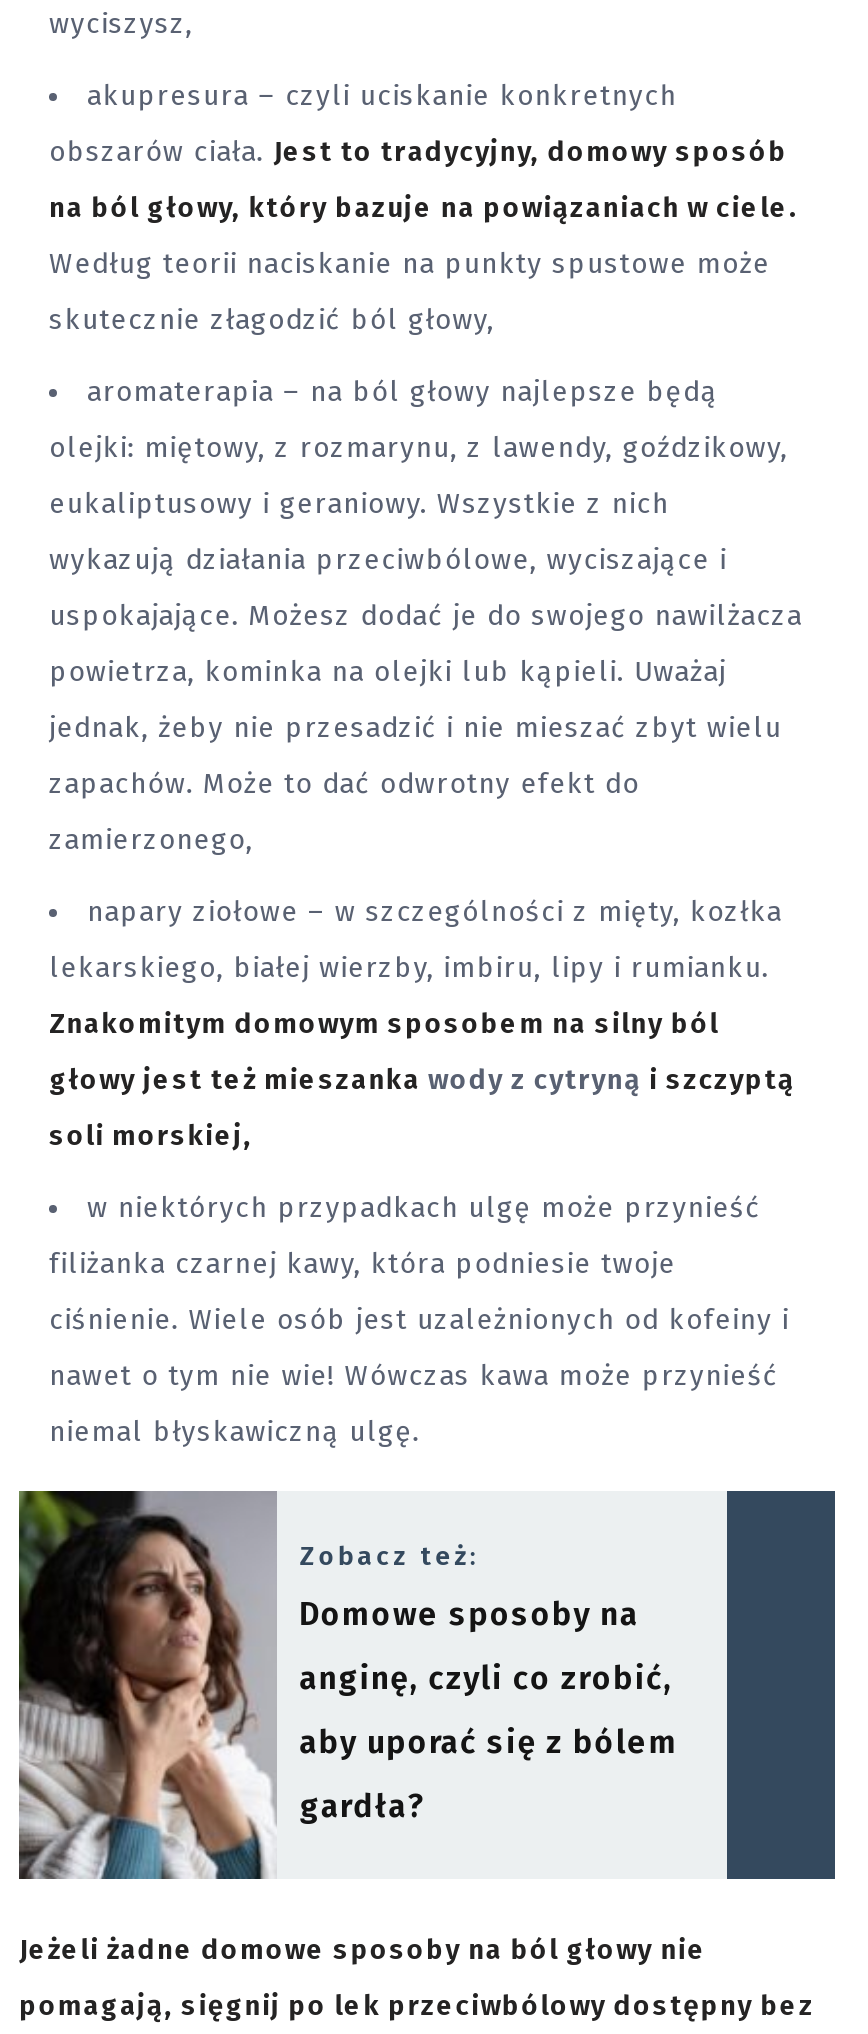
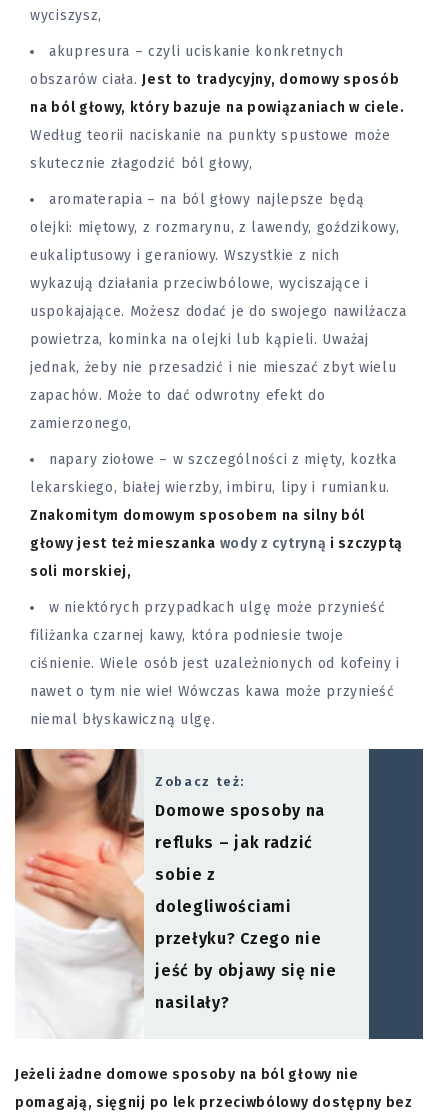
- [image]
- anginę, czyli co zrobić,
- aby uporać się z bólem
- gardła?
+ [image]
+ refluks – jak radzić
+ sobie z
+ dolegliwościami
+ przełyku? Czego nie
+ jeść by objawy się nie
+ nasilały?
